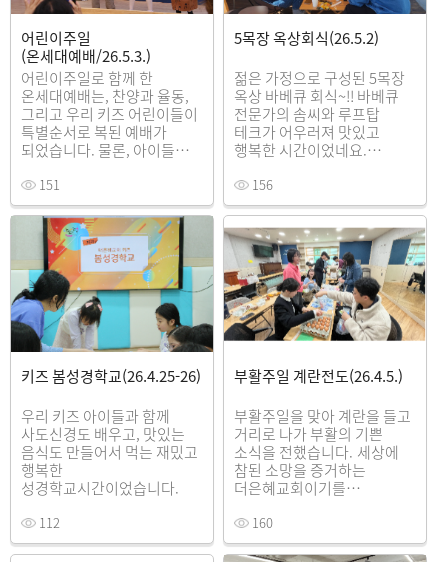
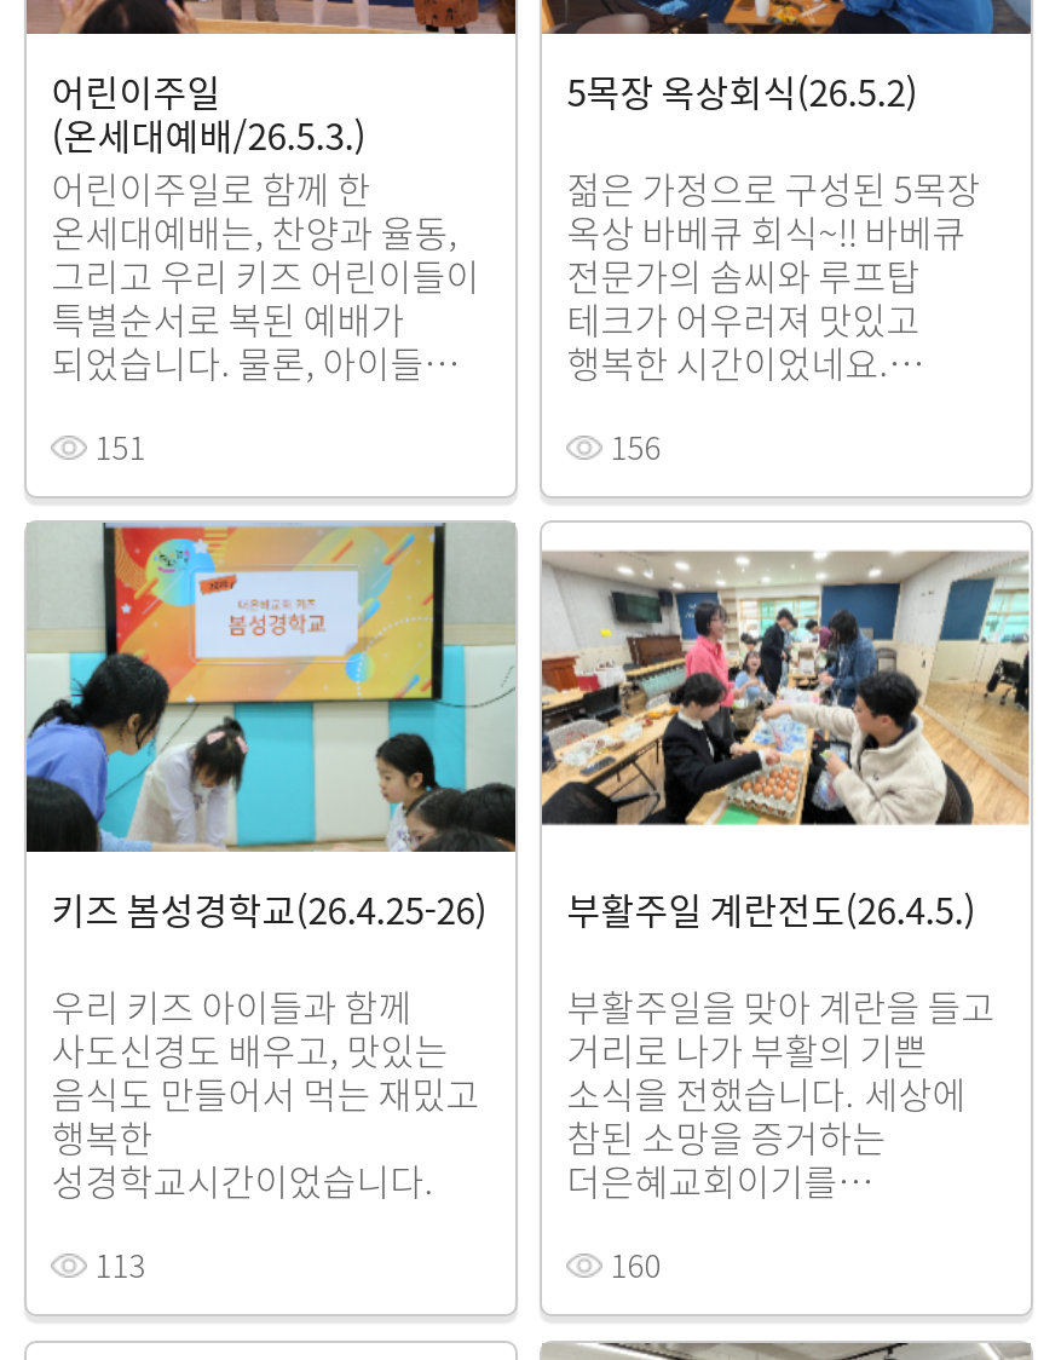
- 112
+ 113
